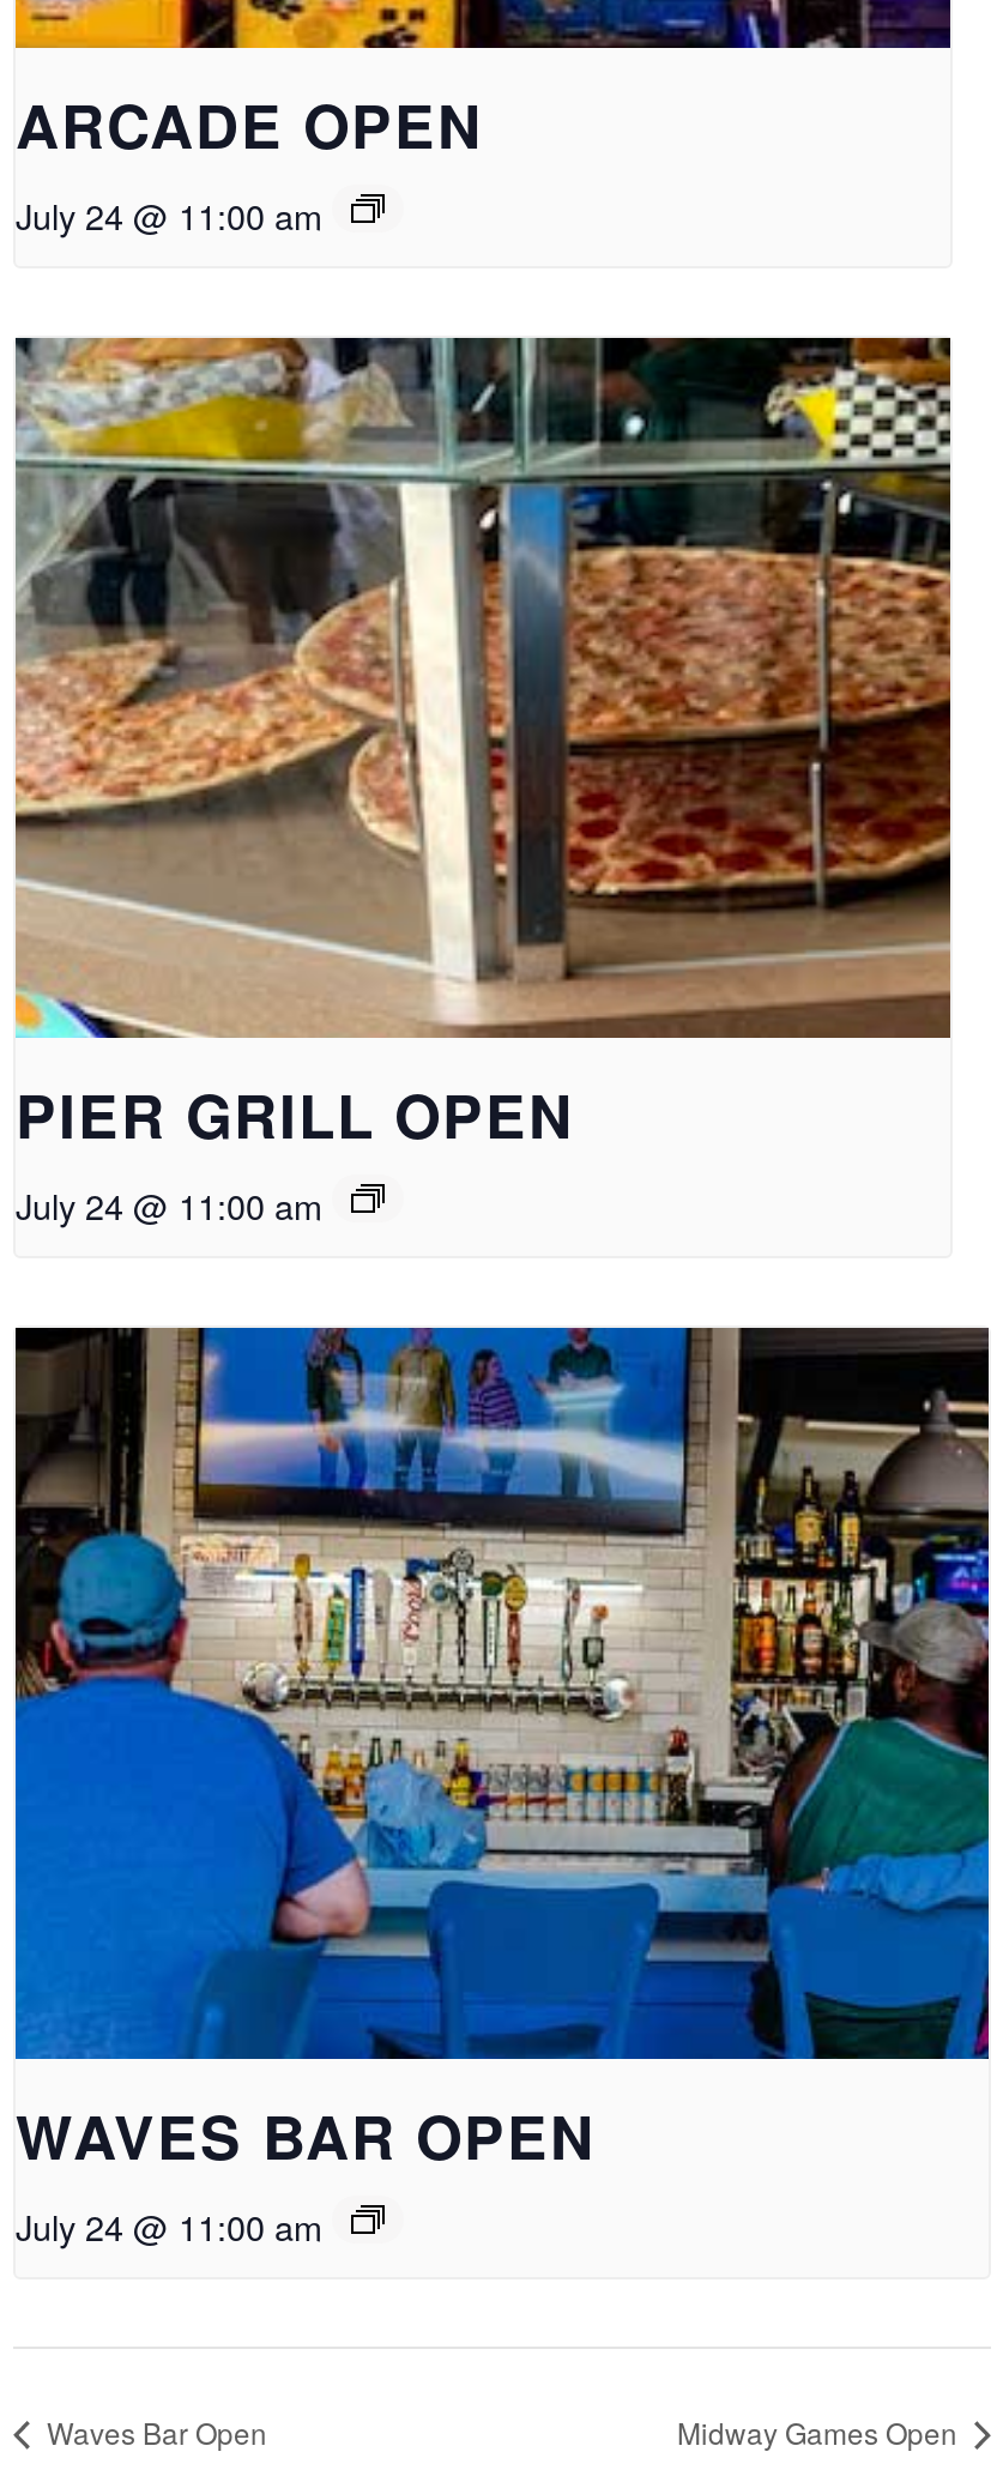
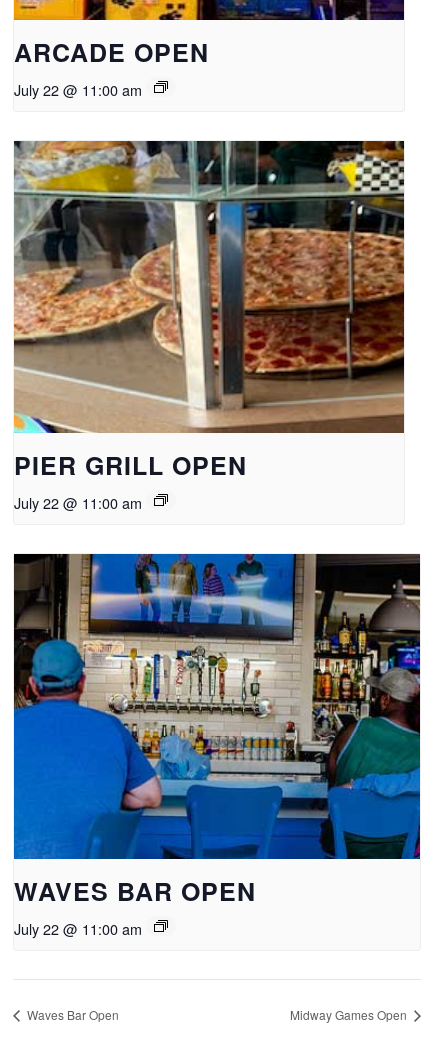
- July 24 @ 11:00 am
+ July 22 @ 11:00 am

- July 24 @ 11:00 am
+ July 22 @ 11:00 am

- July 24 @ 11:00 am
+ July 22 @ 11:00 am
